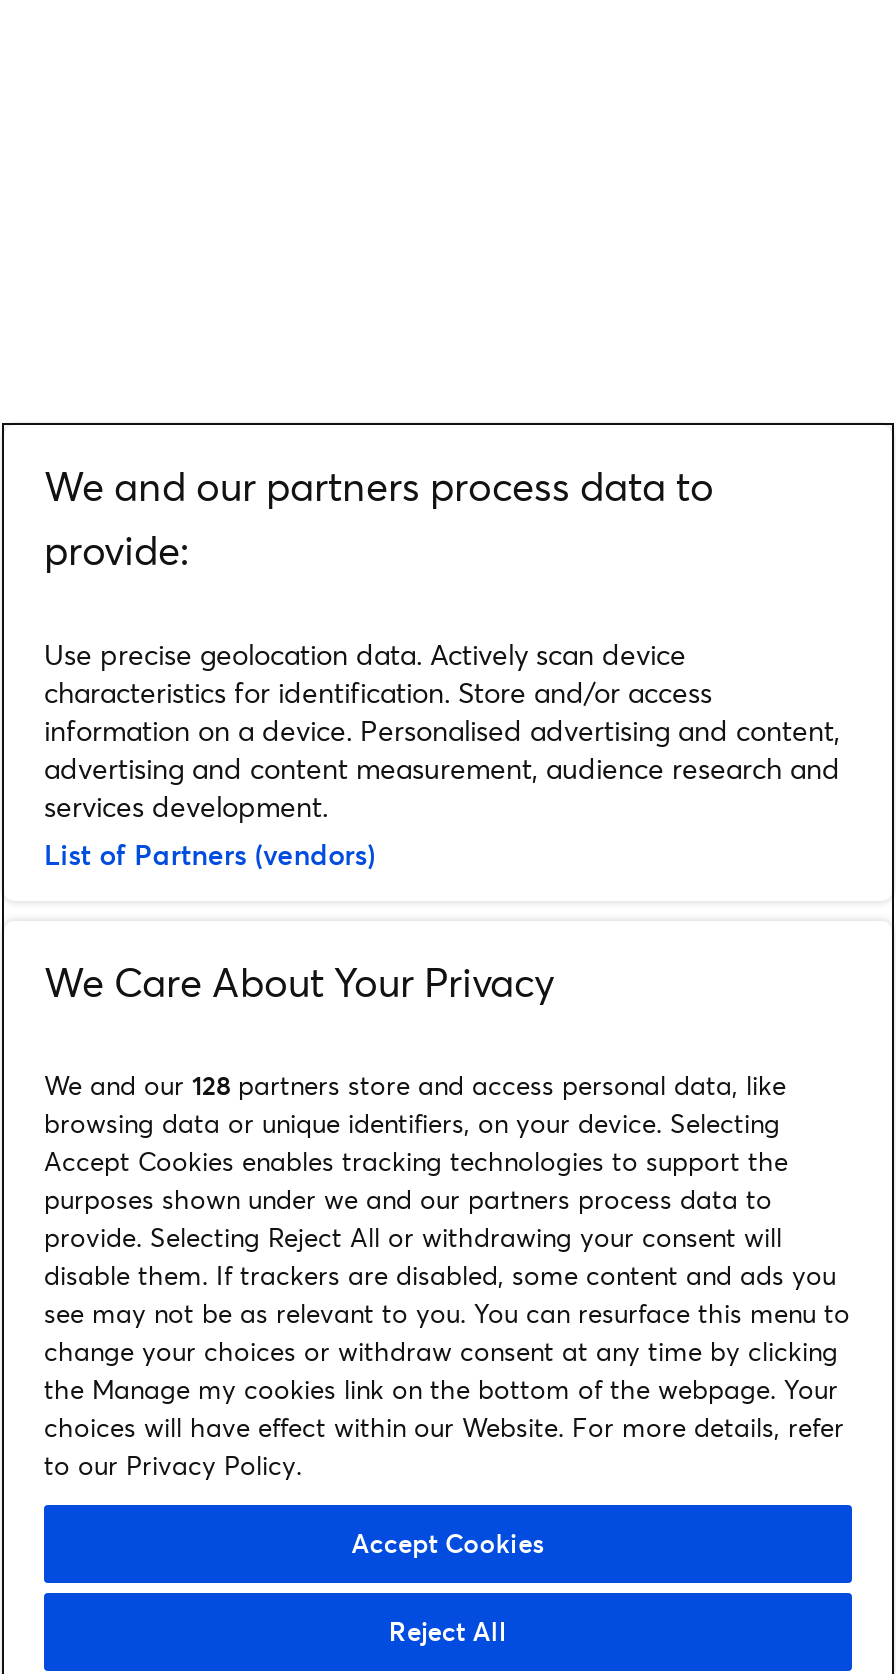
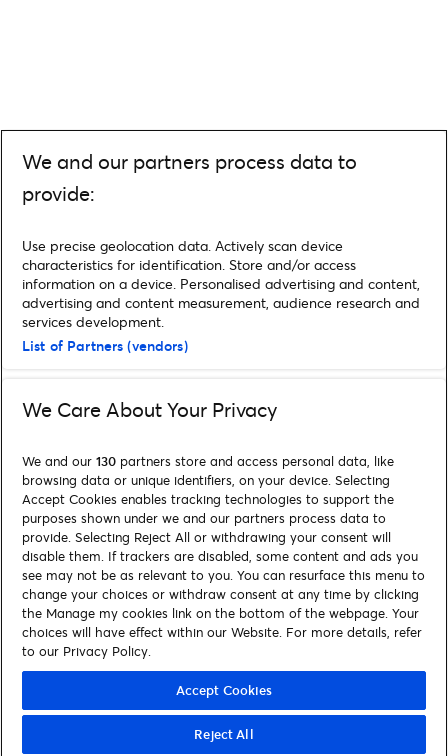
- We and our 128 partners store and access personal data, like
+ We and our 130 partners store and access personal data, like
